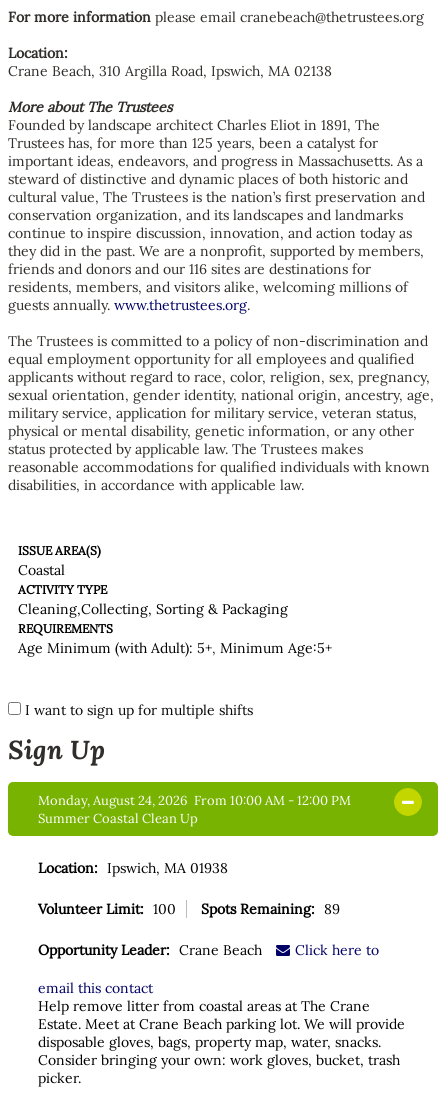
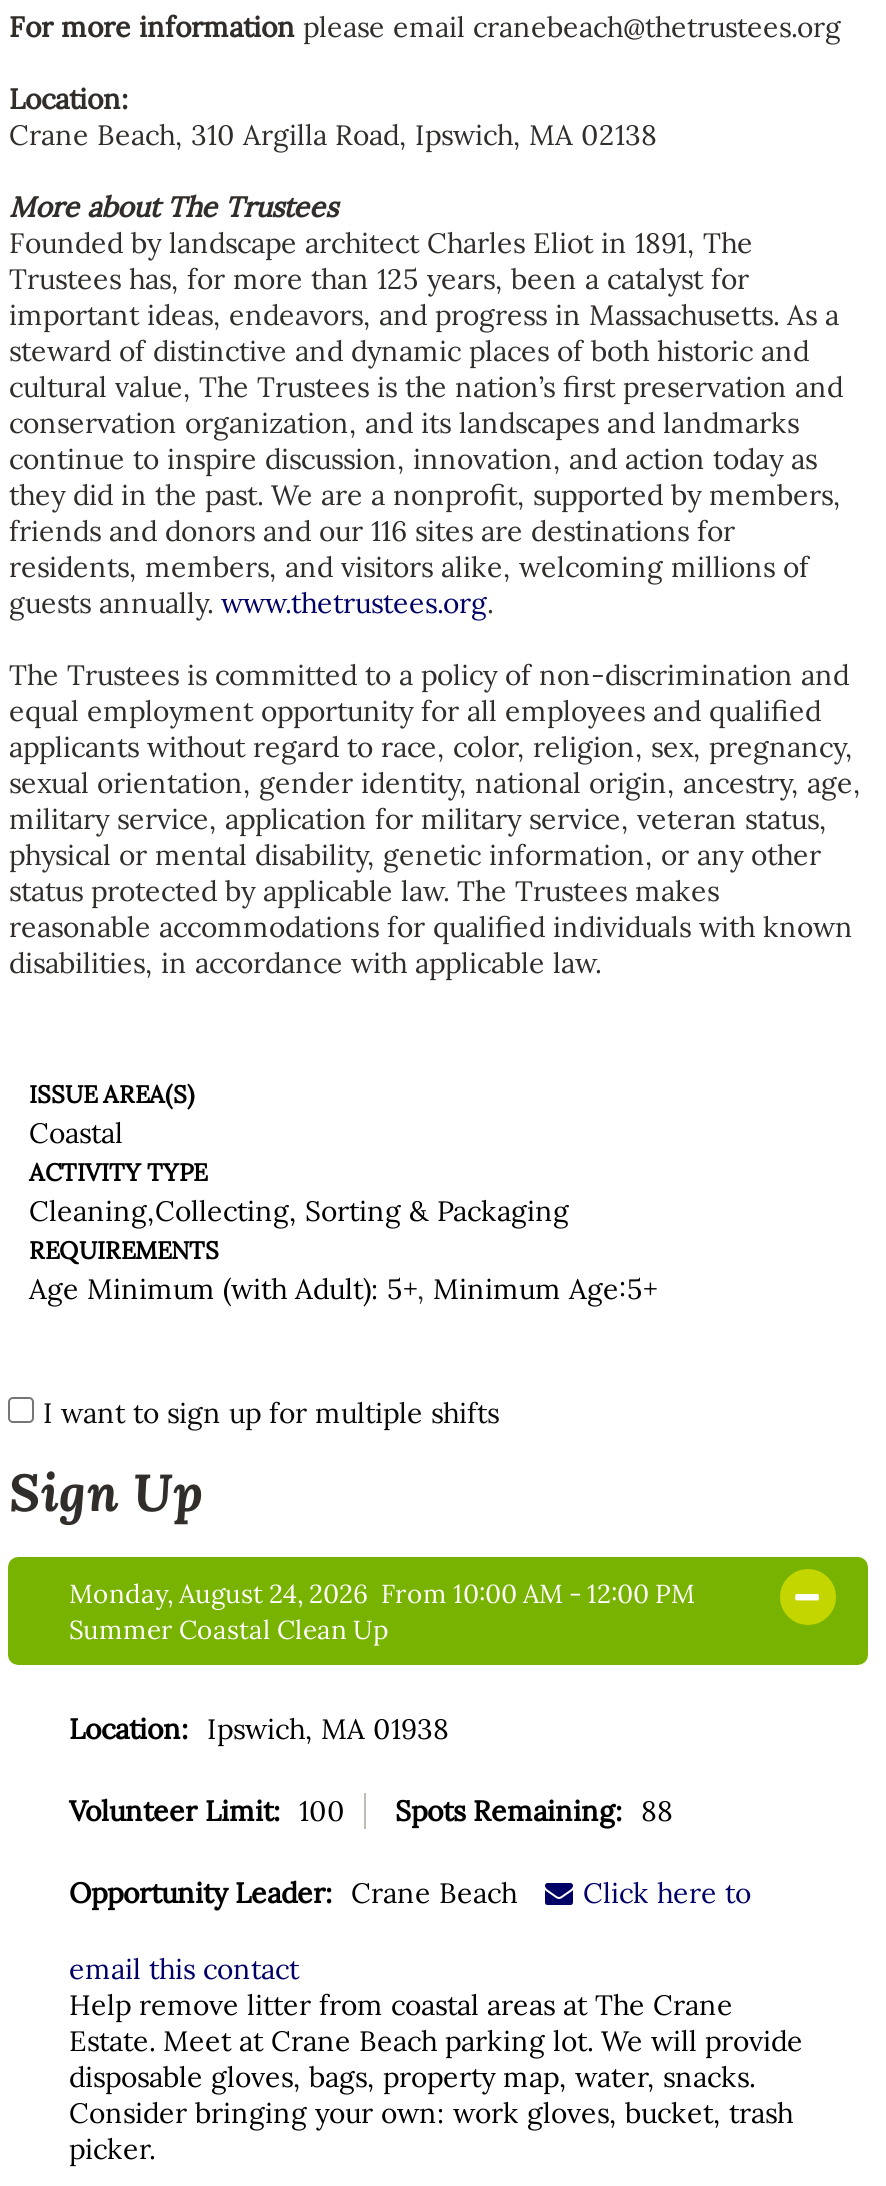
- Spots Remaining: 89
+ Spots Remaining: 88
